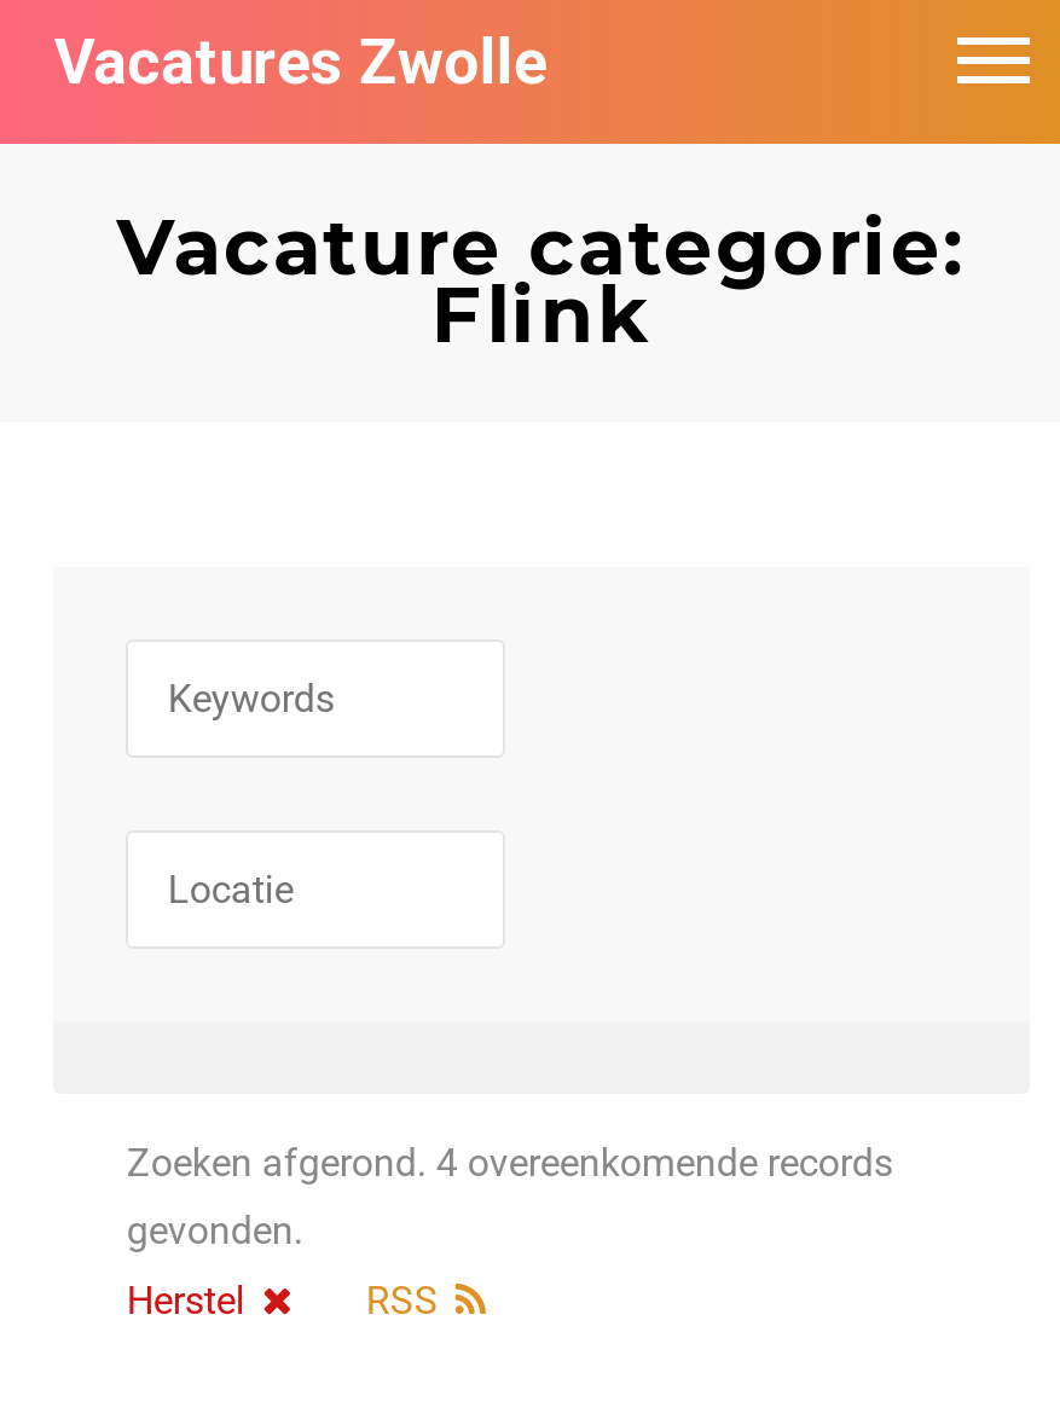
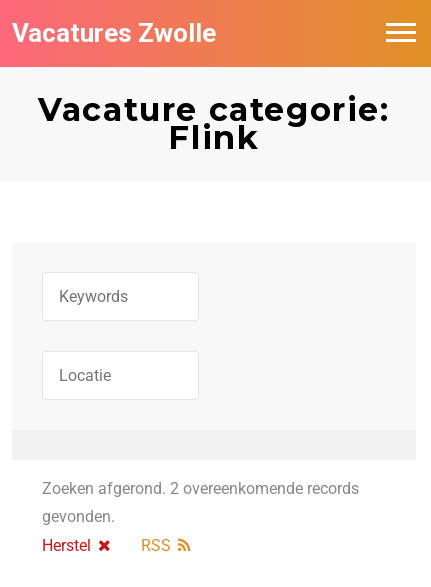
- Zoeken afgerond. 4 overeenkomende records
+ Zoeken afgerond. 2 overeenkomende records
